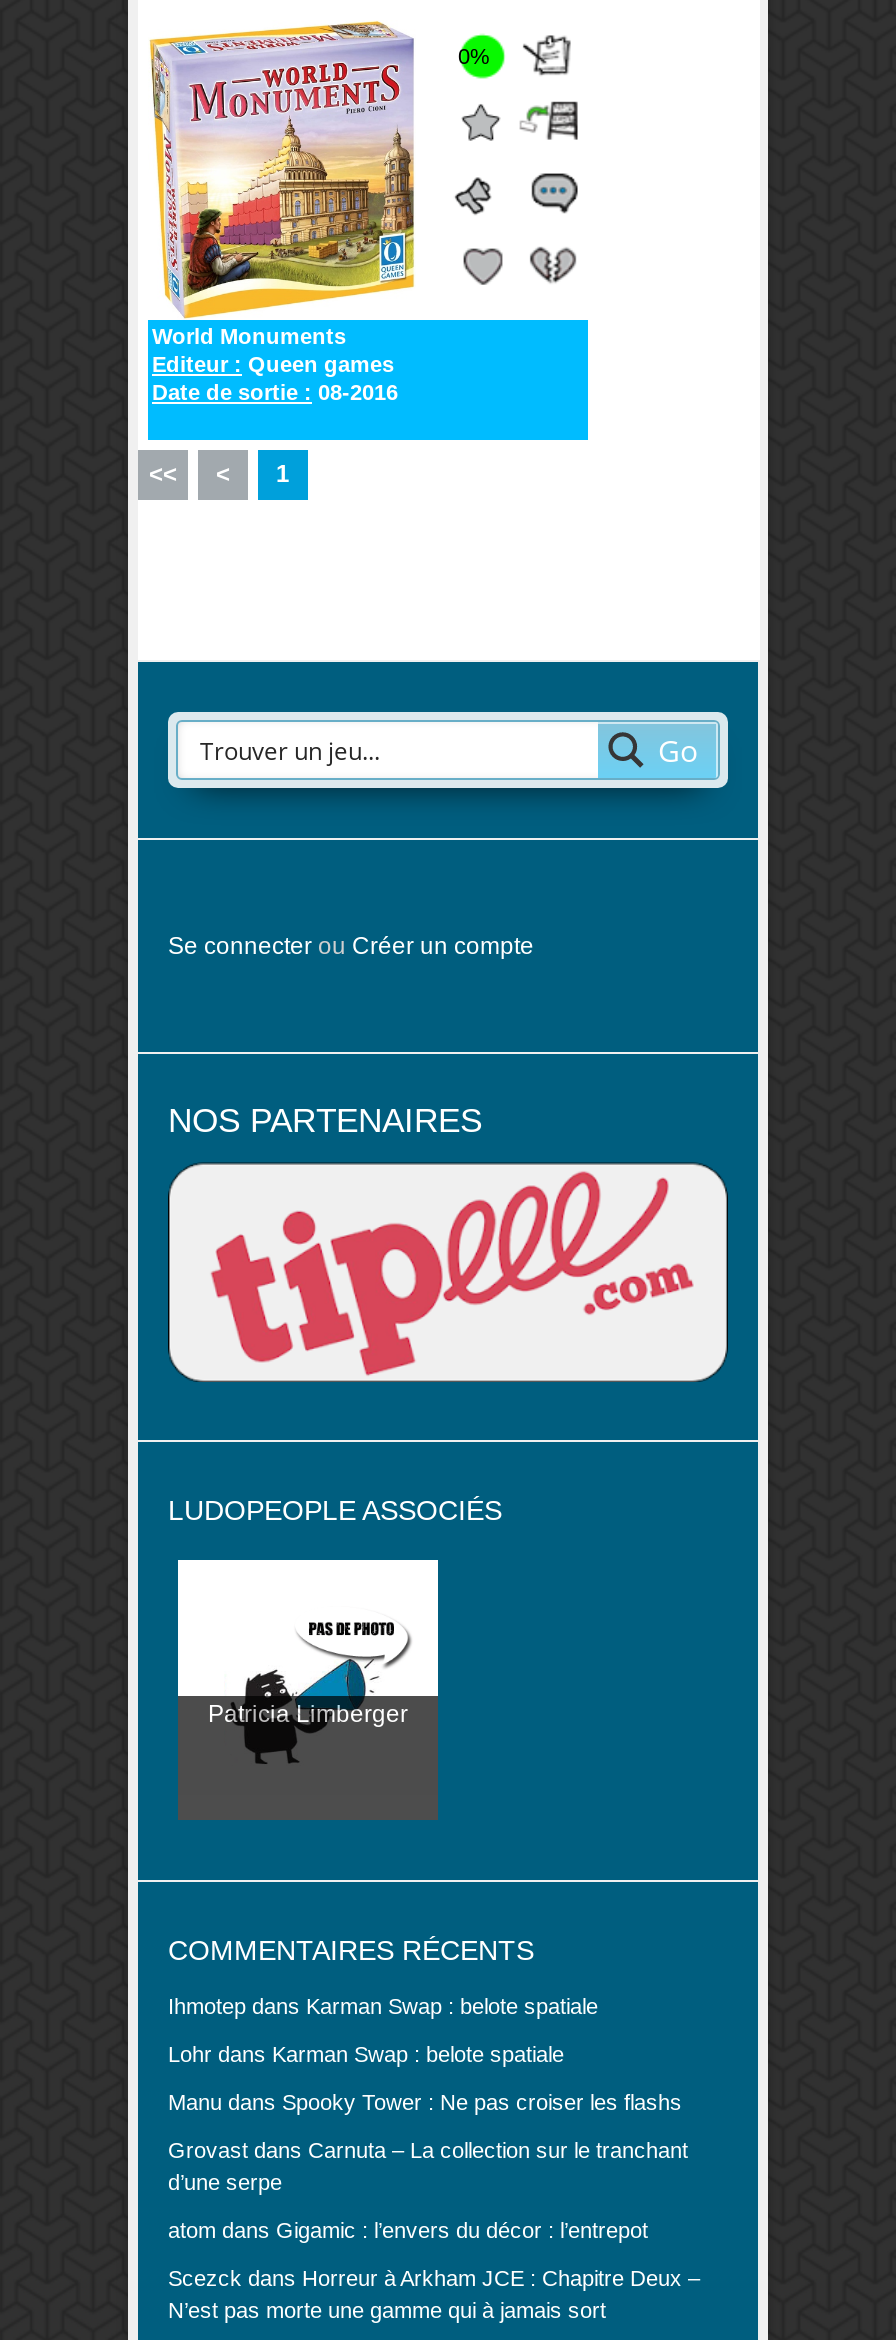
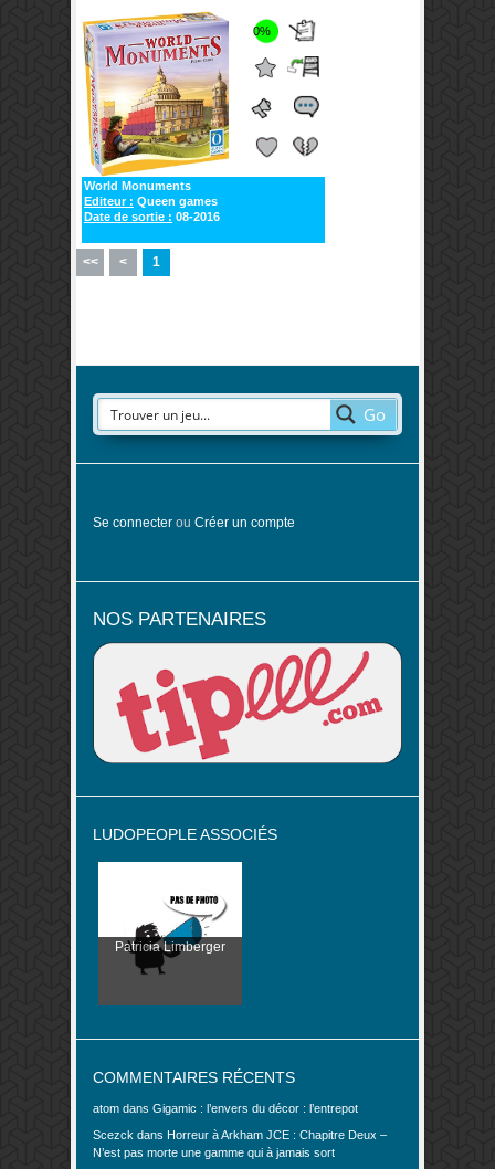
- Ihmotep dans Karman Swap : belote spatiale
- Lohr dans Karman Swap : belote spatiale
- Manu dans Spooky Tower : Ne pas croiser les flashs
- Grovast dans Carnuta – La collection sur le tranchant
- d’une serpe
